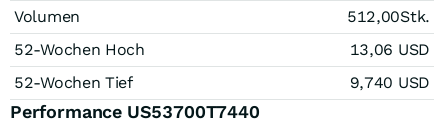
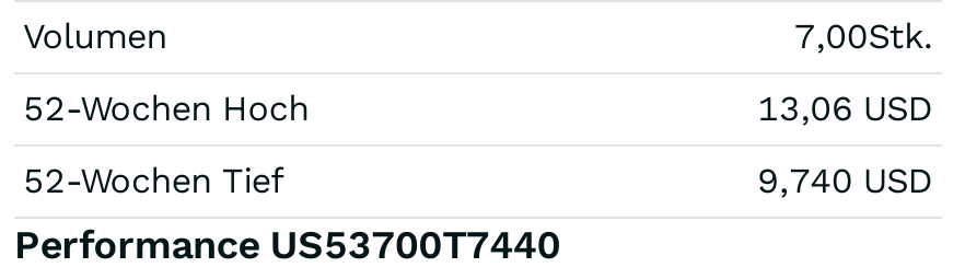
- 512,00Stk.
+ 7,00Stk.
